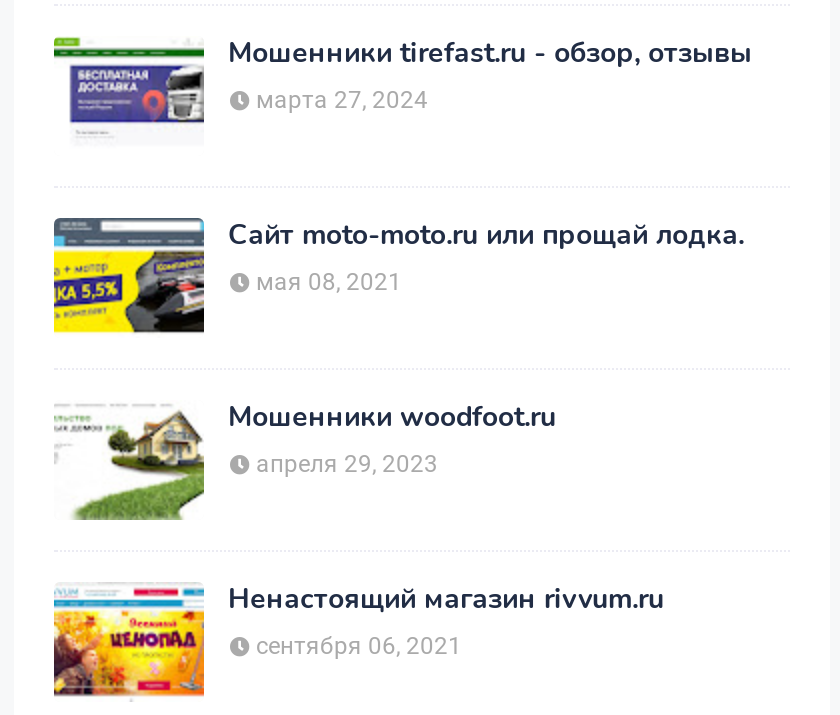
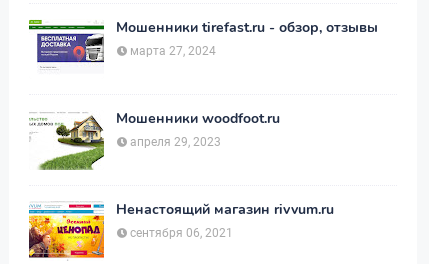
- [image]
- Сайт moto-moto.ru или прощай лодка.
- мая 08, 2021
